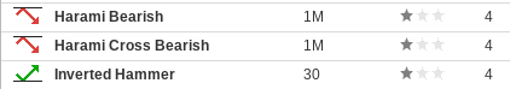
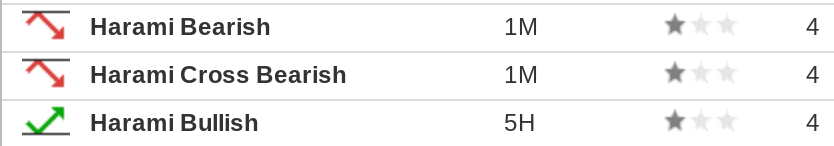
- Inverted Hammer
- 30
+ Harami Bullish
+ 5H
